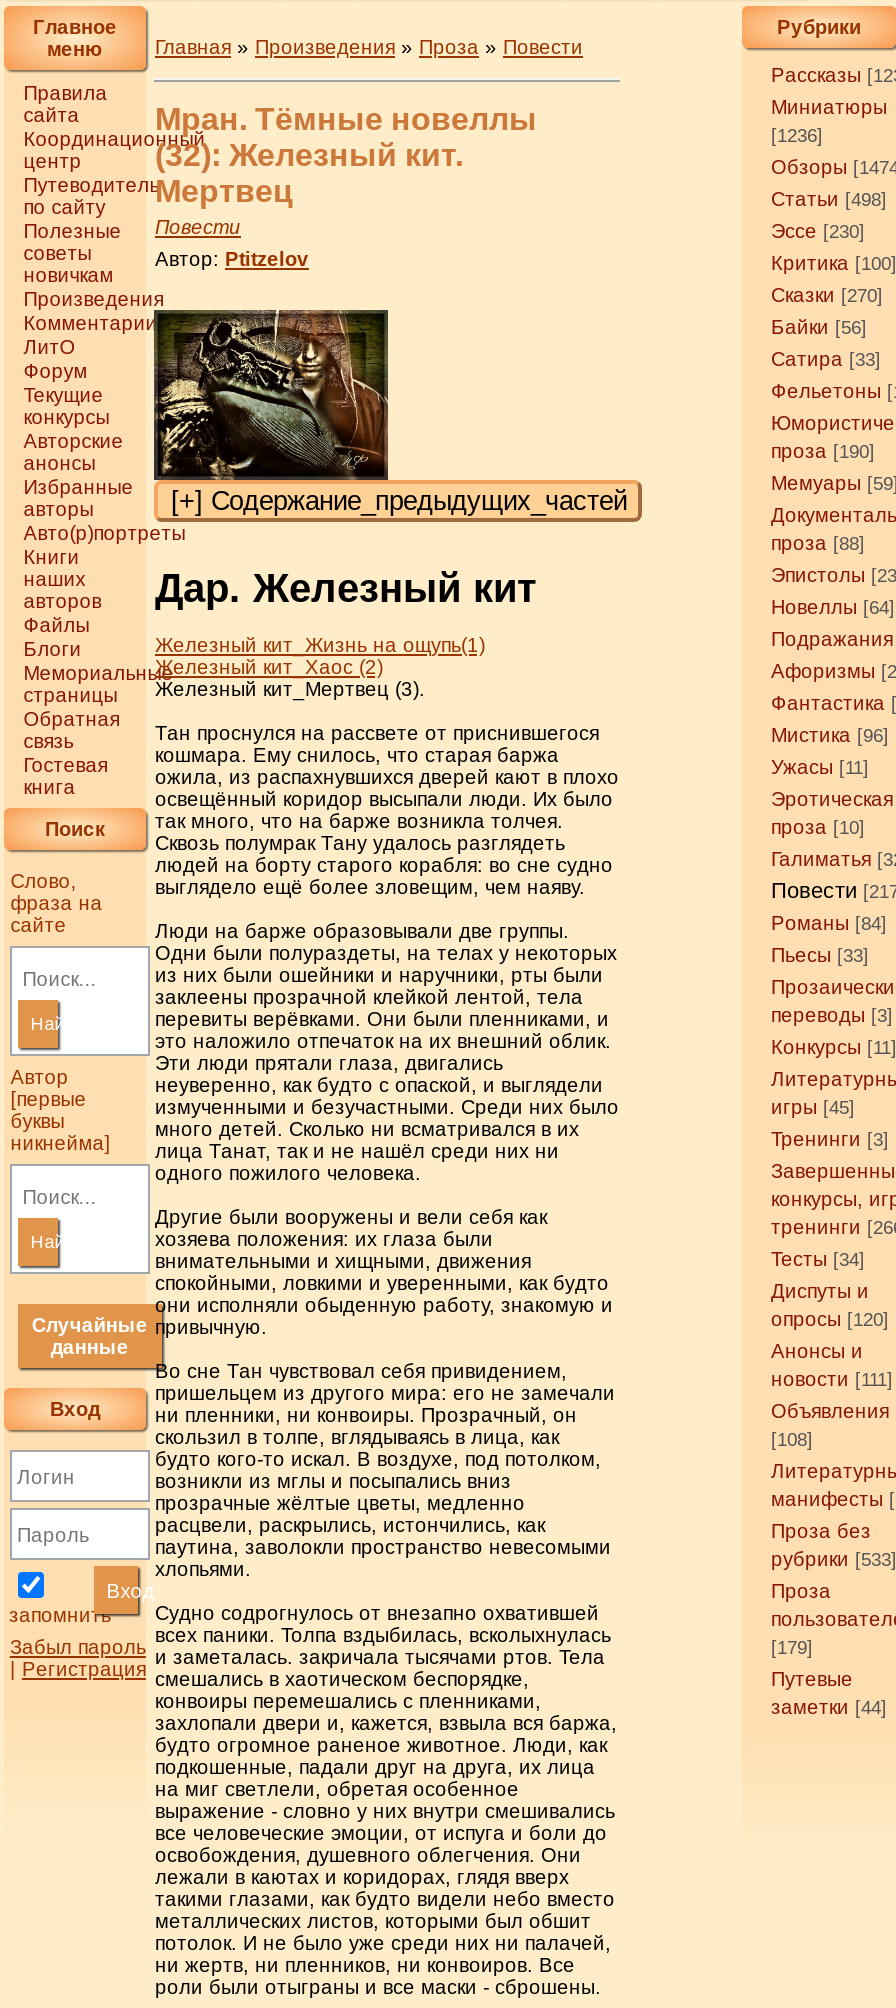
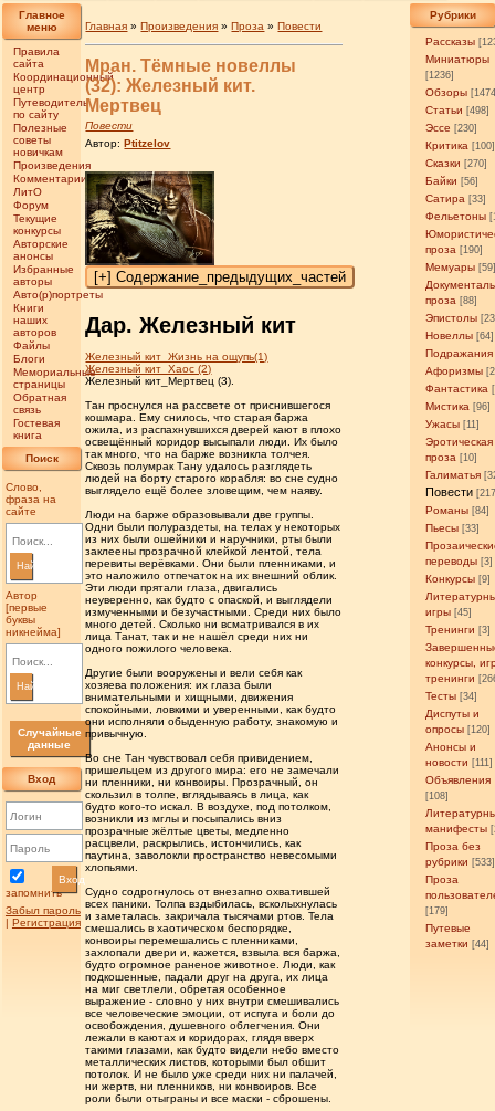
- Конкурсы [11]
+ Конкурсы [9]
